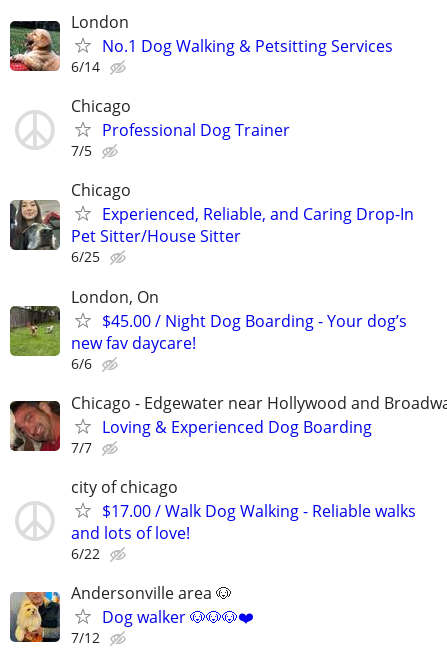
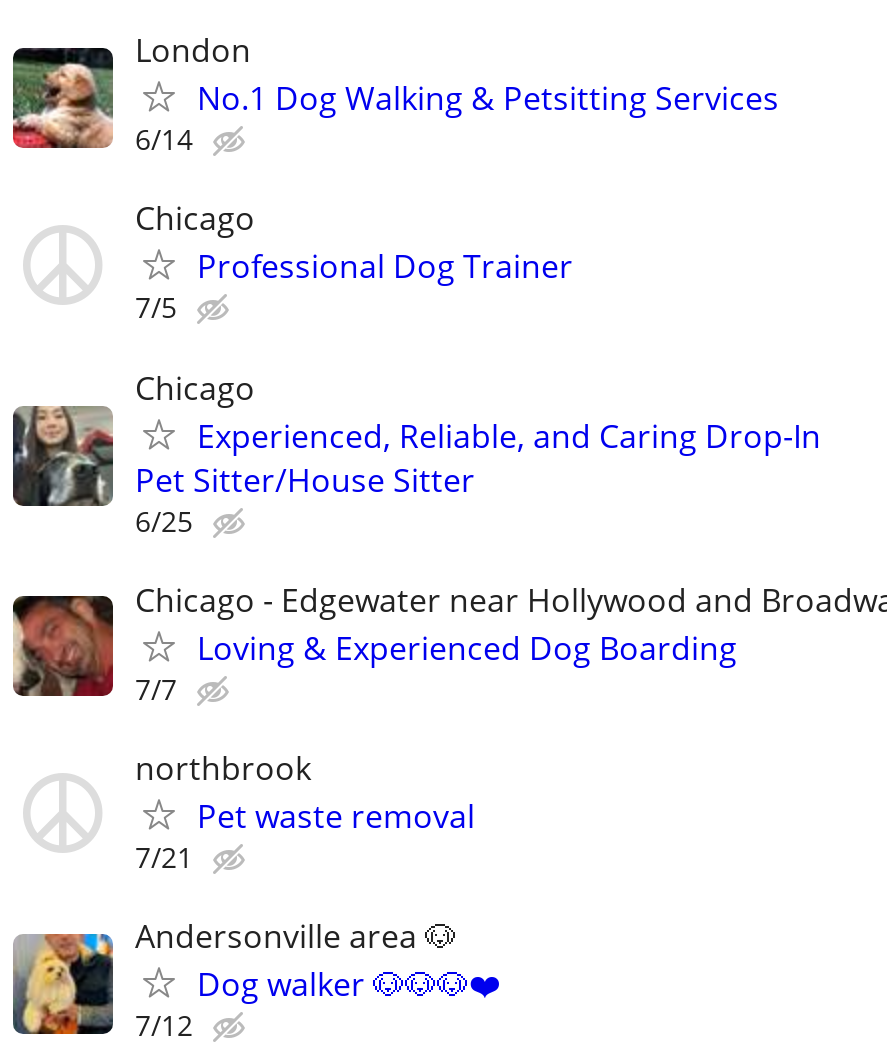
- [image]
- London, On
- $45.00 / Night Dog Boarding - Your dog’s
- new fav daycare!
- 6/6

- city of chicago
- $17.00 / Walk Dog Walking - Reliable walks
- and lots of love!
- 6/22
+ northbrook
+ Pet waste removal
+ 7/21
